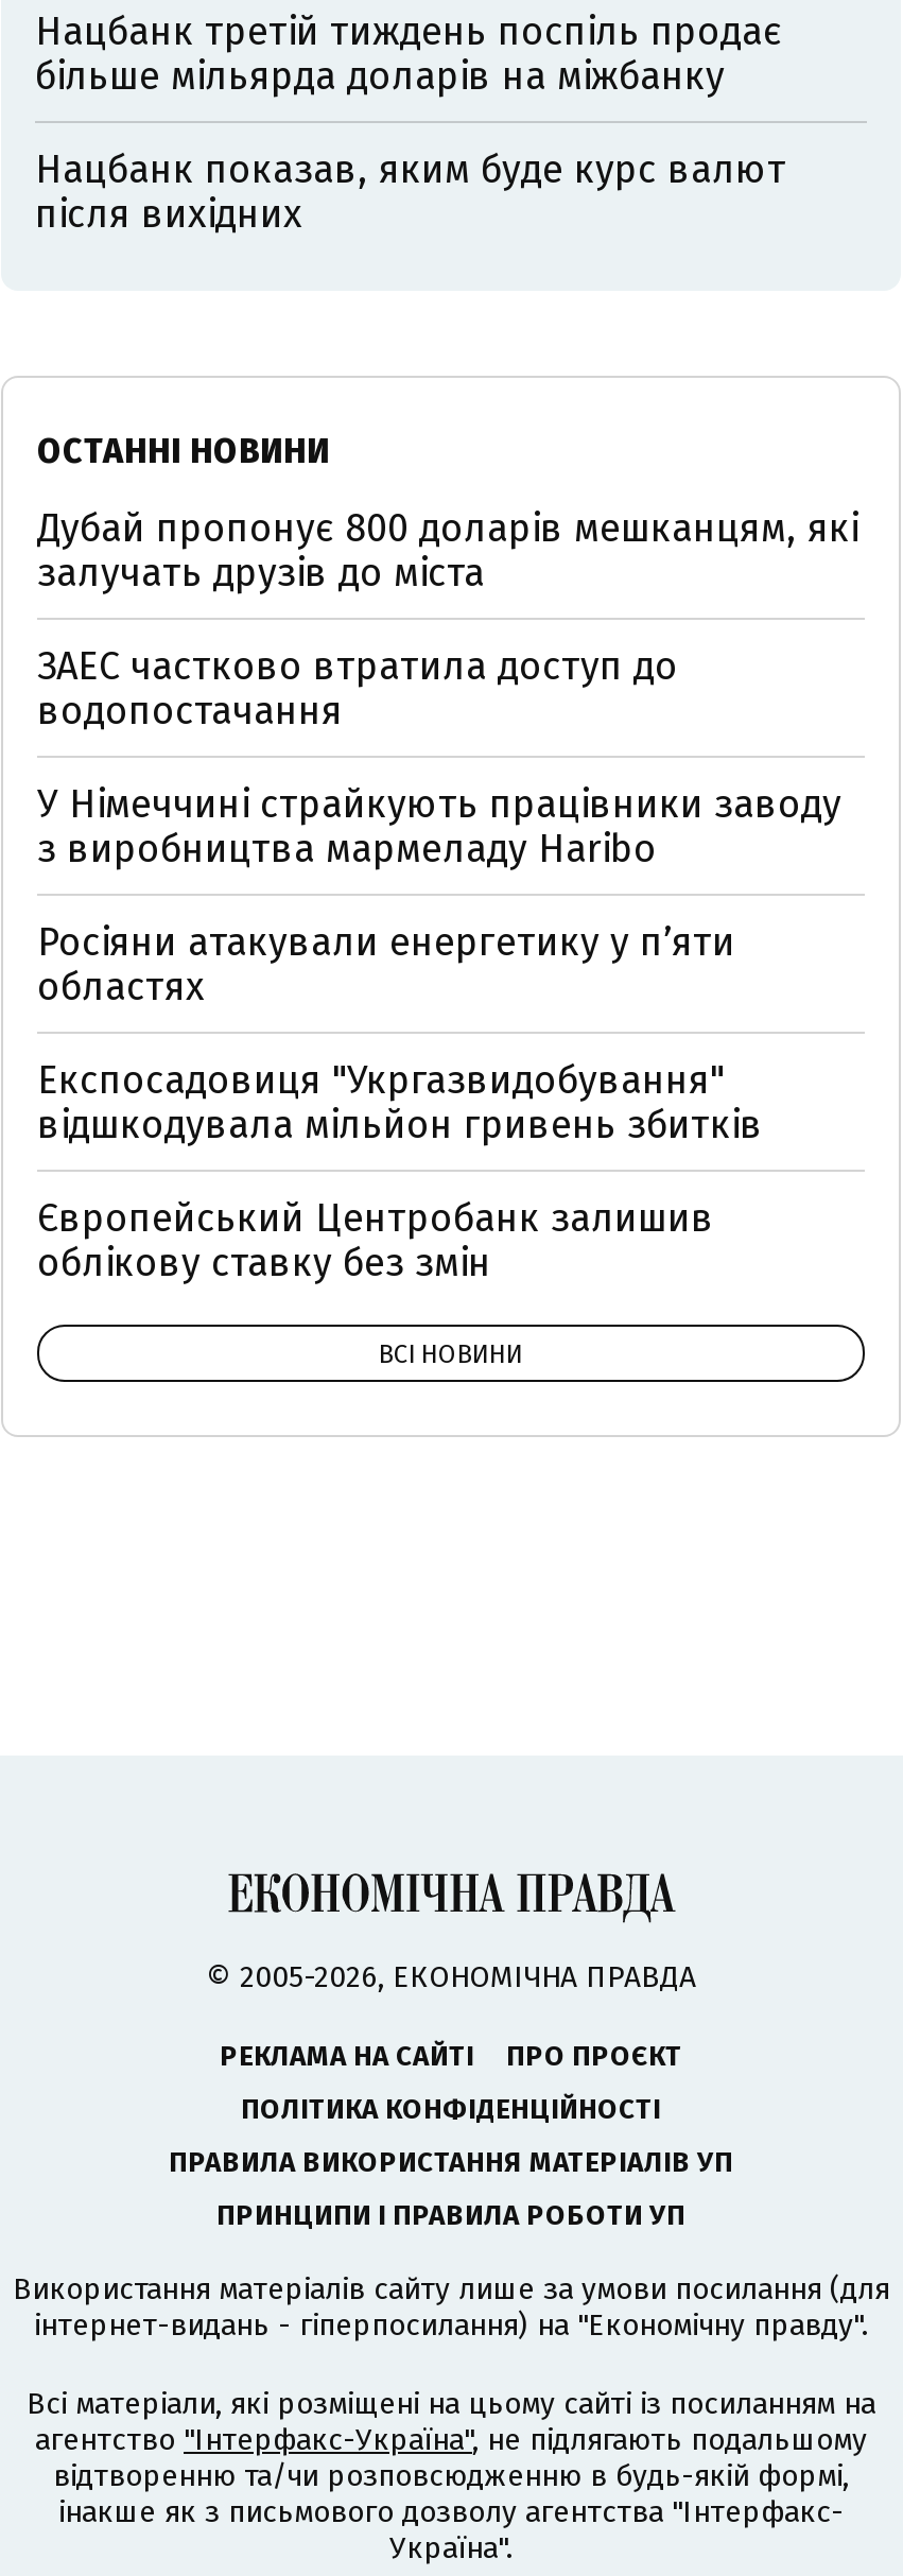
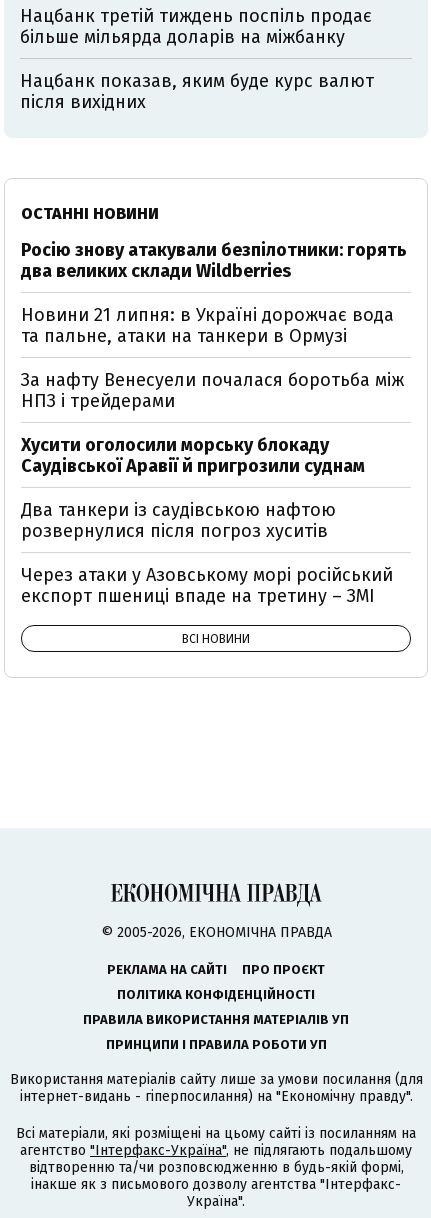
- Дубай пропонує 800 доларів мешканцям, які
- залучать друзів до міста
+ Росію знову атакували безпілотники: горять
+ два великих склади Wildberries

- ЗАЕС частково втратила доступ до
- водопостачання
+ Новини 21 липня: в Україні дорожчає вода
+ та пальне, атаки на танкери в Ормузі

- У Німеччині страйкують працівники заводу
- з виробництва мармеладу Haribo
+ За нафту Венесуели почалася боротьба між
+ НПЗ і трейдерами

- Росіяни атакували енергетику у пʼяти
- областях
+ Хусити оголосили морську блокаду
+ Саудівської Аравії й пригрозили суднам

- Експосадовиця "Укргазвидобування"
- відшкодувала мільйон гривень збитків
+ Два танкери із саудівською нафтою
+ розвернулися після погроз хуситів

- Європейський Центробанк залишив
- облікову ставку без змін
+ Через атаки у Азовському морі російський
+ експорт пшениці впаде на третину – ЗМІ
